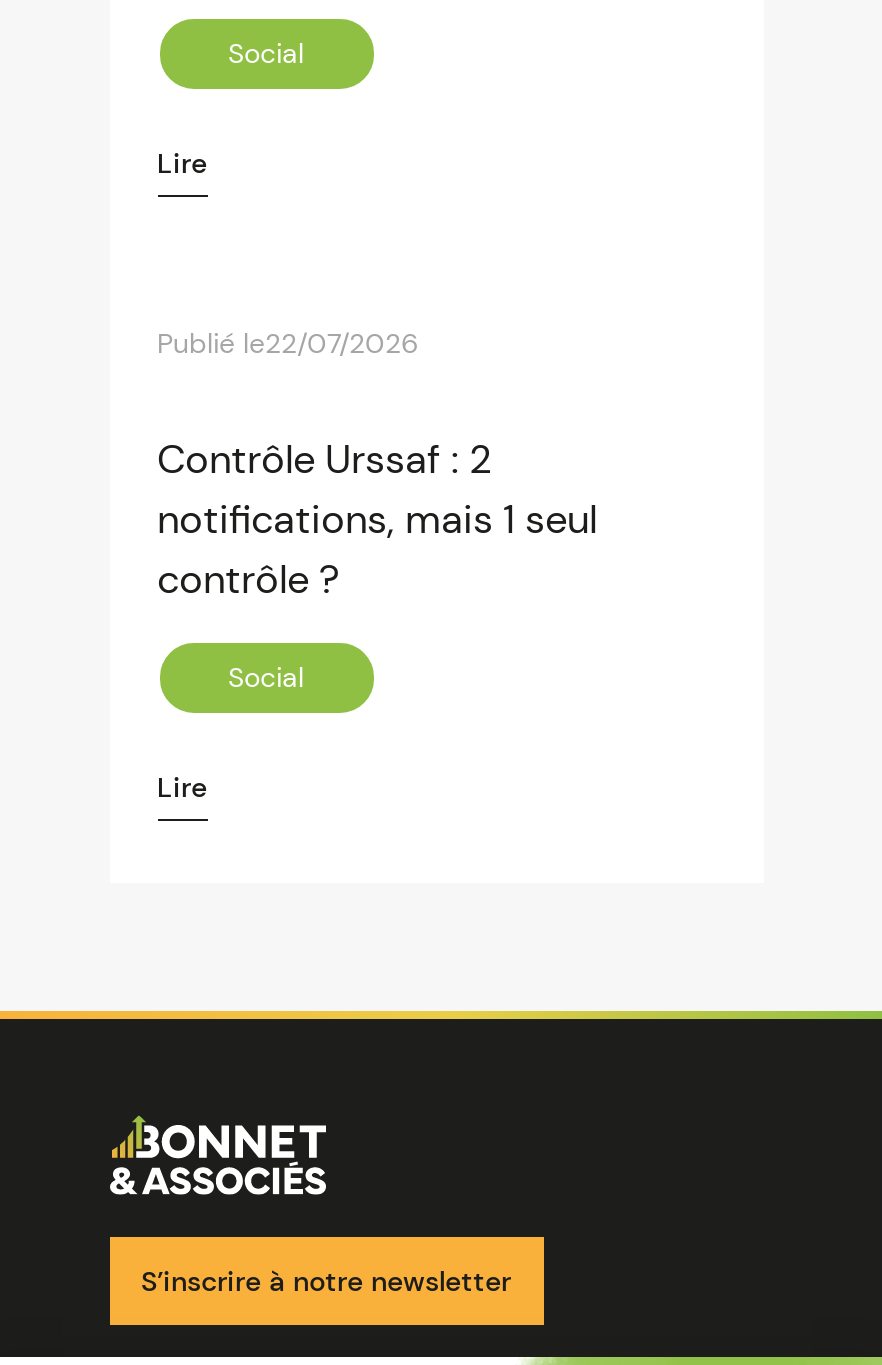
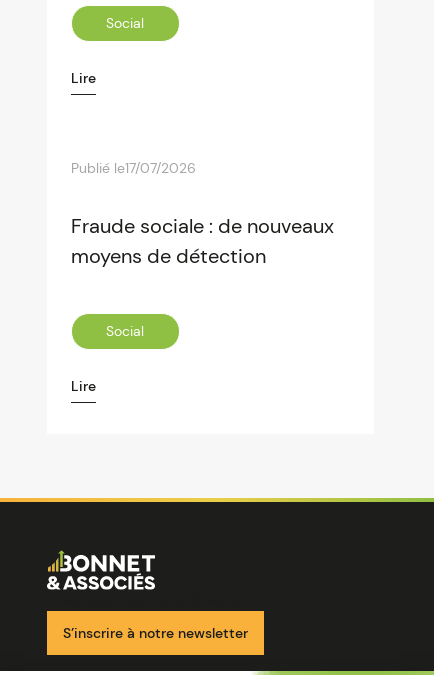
- Publié le22/07/2026
+ Publié le17/07/2026

- Contrôle Urssaf : 2
- notifications, mais 1 seul
- contrôle ?
+ Fraude sociale : de nouveaux
+ moyens de détection
